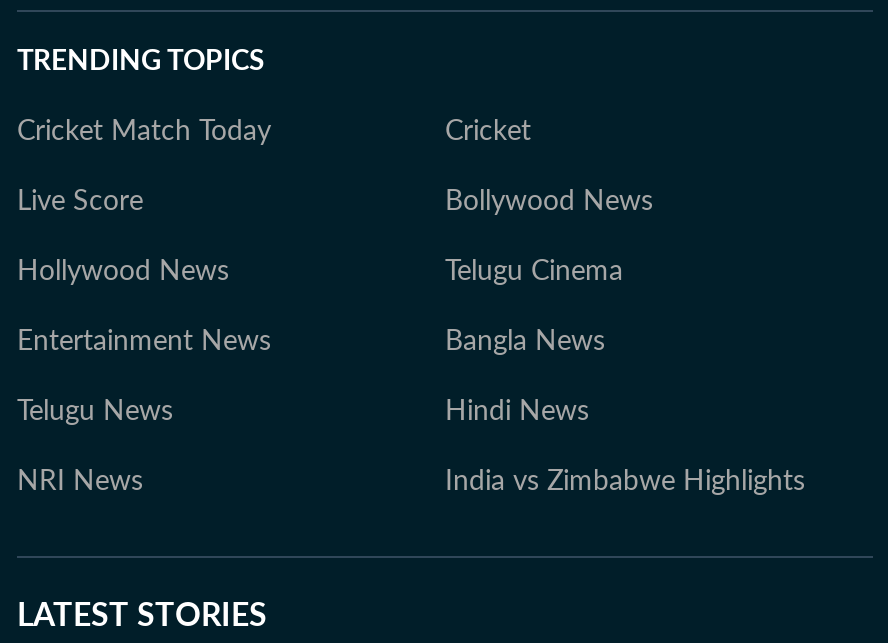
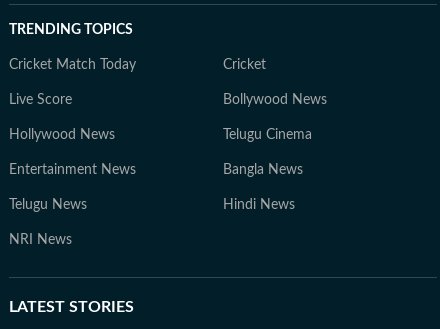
- India vs Zimbabwe Highlights
